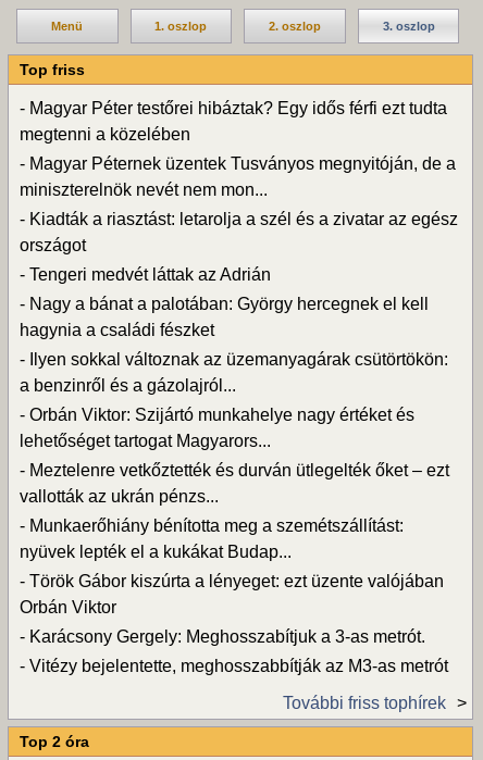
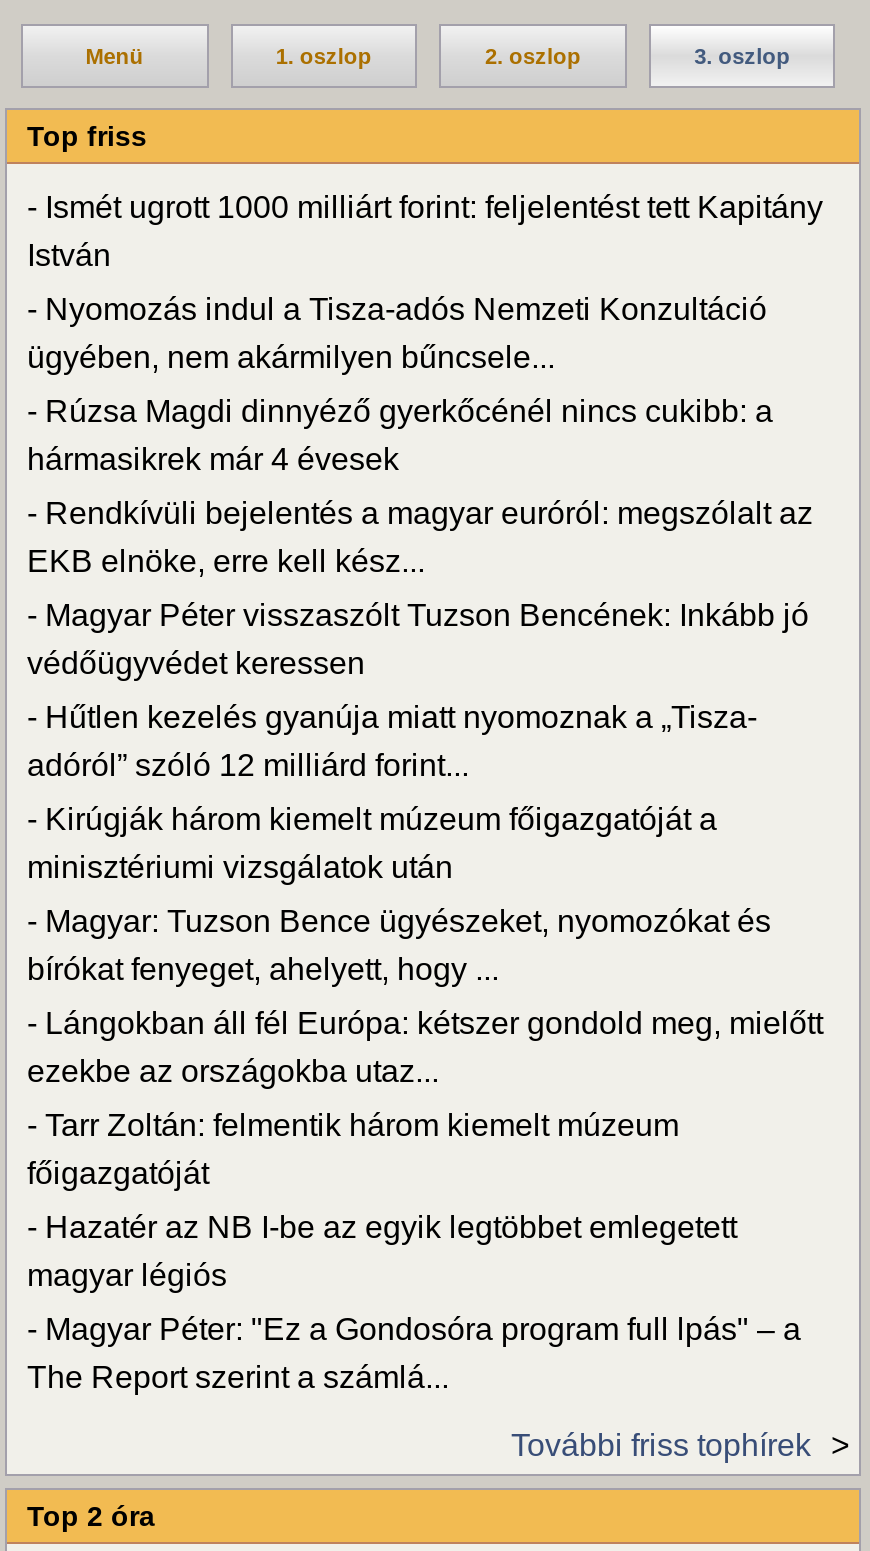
- - Magyar Péter testőrei hibáztak? Egy idős férfi ezt tudta
- megtenni a közelében
+ - Ismét ugrott 1000 milliárt forint: feljelentést tett Kapitány
+ István

- - Magyar Péternek üzentek Tusványos megnyitóján, de a
- miniszterelnök nevét nem mon...
+ - Nyomozás indul a Tisza-adós Nemzeti Konzultáció
+ ügyében, nem akármilyen bűncsele...

- - Kiadták a riasztást: letarolja a szél és a zivatar az egész
- országot
+ - Rúzsa Magdi dinnyéző gyerkőcénél nincs cukibb: a
+ hármasikrek már 4 évesek

- - Tengeri medvét láttak az Adrián
+ - Rendkívüli bejelentés a magyar euróról: megszólalt az
+ EKB elnöke, erre kell kész...

- - Nagy a bánat a palotában: György hercegnek el kell
- hagynia a családi fészket
+ - Magyar Péter visszaszólt Tuzson Bencének: Inkább jó
+ védőügyvédet keressen

- - Ilyen sokkal változnak az üzemanyagárak csütörtökön:
- a benzinről és a gázolajról...
+ - Hűtlen kezelés gyanúja miatt nyomoznak a „Tisza-
+ adóról” szóló 12 milliárd forint...

- - Orbán Viktor: Szijártó munkahelye nagy értéket és
- lehetőséget tartogat Magyarors...
+ - Kirúgják három kiemelt múzeum főigazgatóját a
+ minisztériumi vizsgálatok után

- - Meztelenre vetkőztették és durván ütlegelték őket – ezt
- vallották az ukrán pénzs...
+ - Magyar: Tuzson Bence ügyészeket, nyomozókat és
+ bírókat fenyeget, ahelyett, hogy ...

- - Munkaerőhiány bénította meg a szemétszállítást:
- nyüvek lepték el a kukákat Budap...
+ - Lángokban áll fél Európa: kétszer gondold meg, mielőtt
+ ezekbe az országokba utaz...

- - Török Gábor kiszúrta a lényeget: ezt üzente valójában
- Orbán Viktor
+ - Tarr Zoltán: felmentik három kiemelt múzeum
+ főigazgatóját

- - Karácsony Gergely: Meghosszabítjuk a 3-as metrót.
+ - Hazatér az NB I-be az egyik legtöbbet emlegetett
+ magyar légiós

- - Vitézy bejelentette, meghosszabbítják az M3-as metrót
+ - Magyar Péter: "Ez a Gondosóra program full lpás" – a
+ The Report szerint a számlá...
